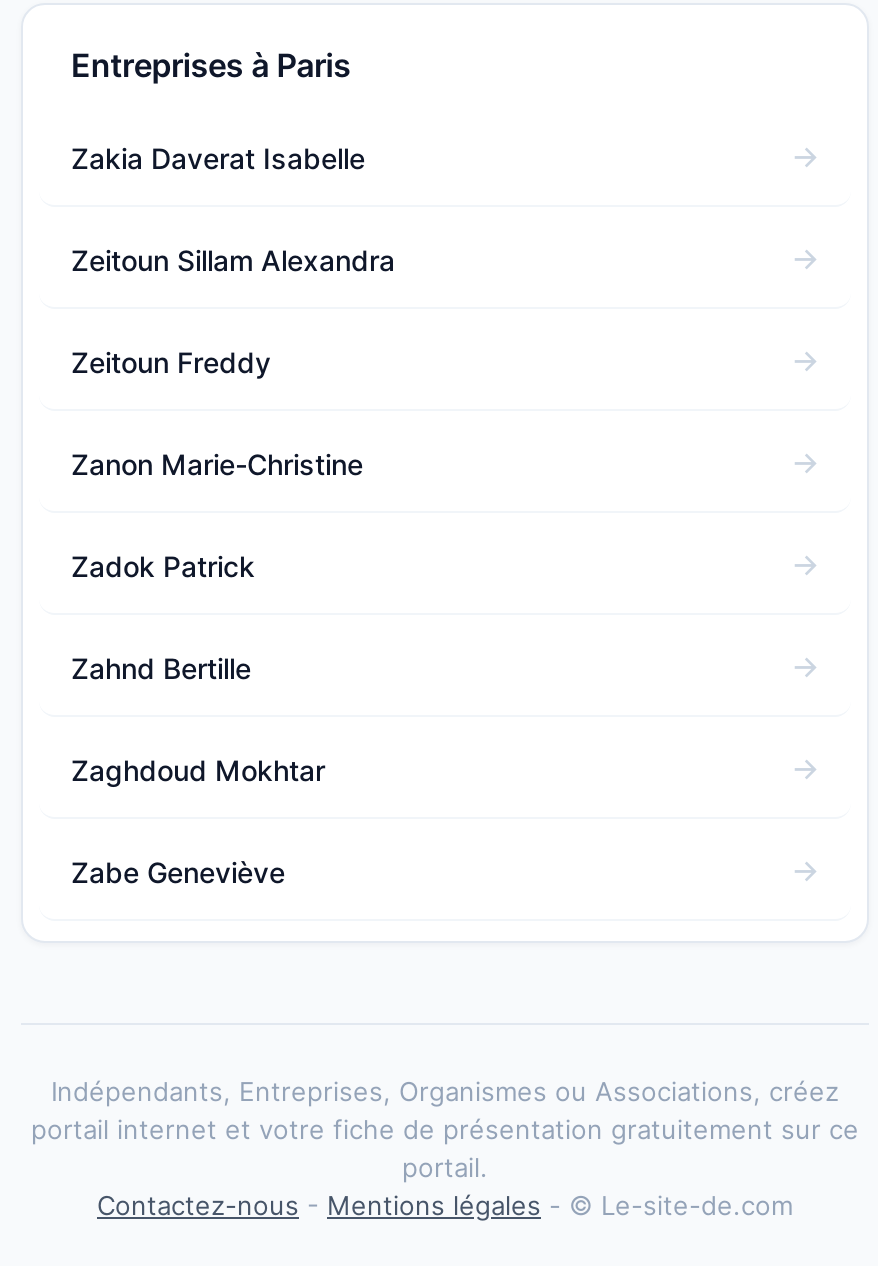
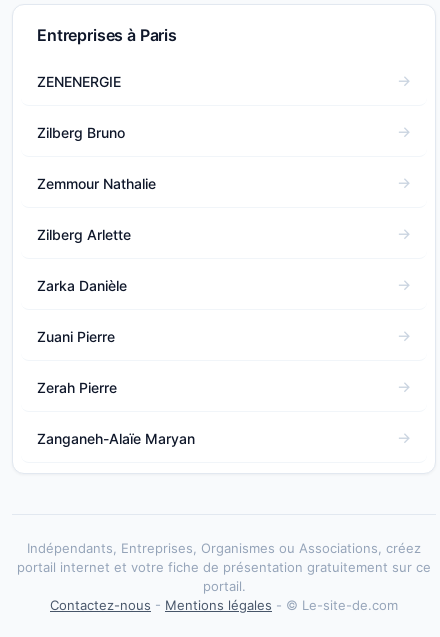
- Zakia Daverat Isabelle
+ ZENENERGIE

- Zeitoun Sillam Alexandra
+ Zilberg Bruno

- Zeitoun Freddy
+ Zemmour Nathalie

- Zanon Marie-Christine
+ Zilberg Arlette

- Zadok Patrick
+ Zarka Danièle

- Zahnd Bertille
+ Zuani Pierre

- Zaghdoud Mokhtar
+ Zerah Pierre

- Zabe Geneviève
+ Zanganeh-Alaïe Maryan
